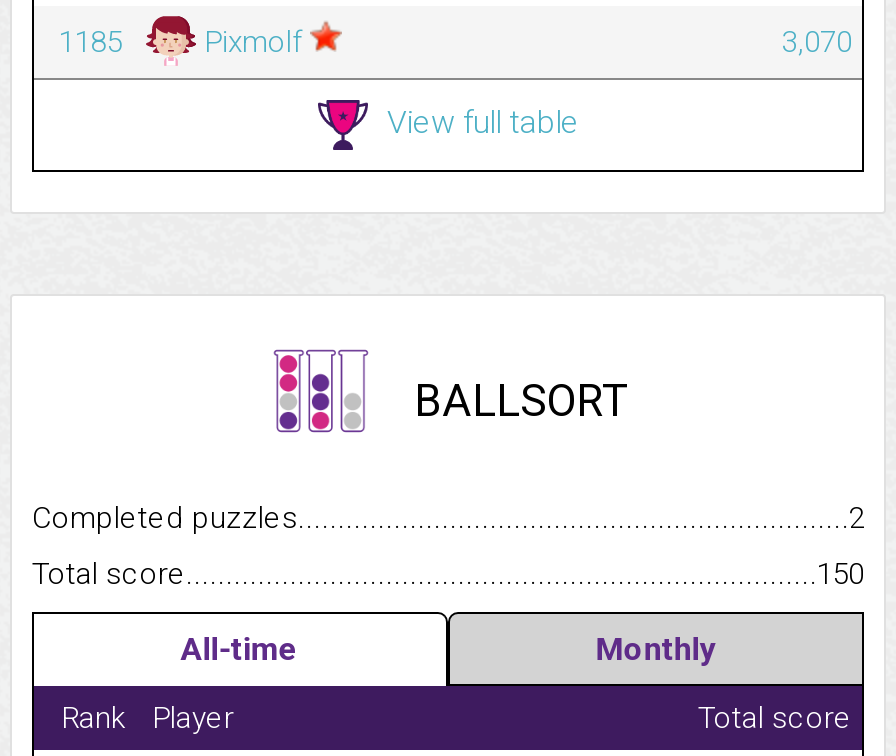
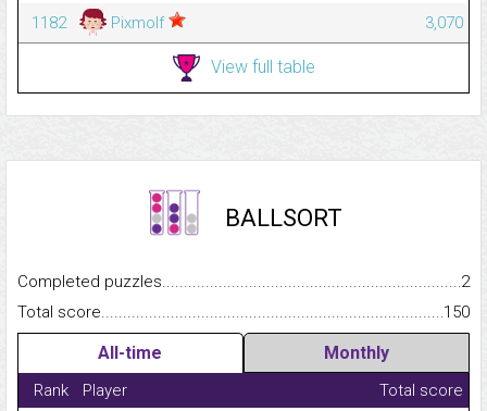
- 1185
+ 1182
